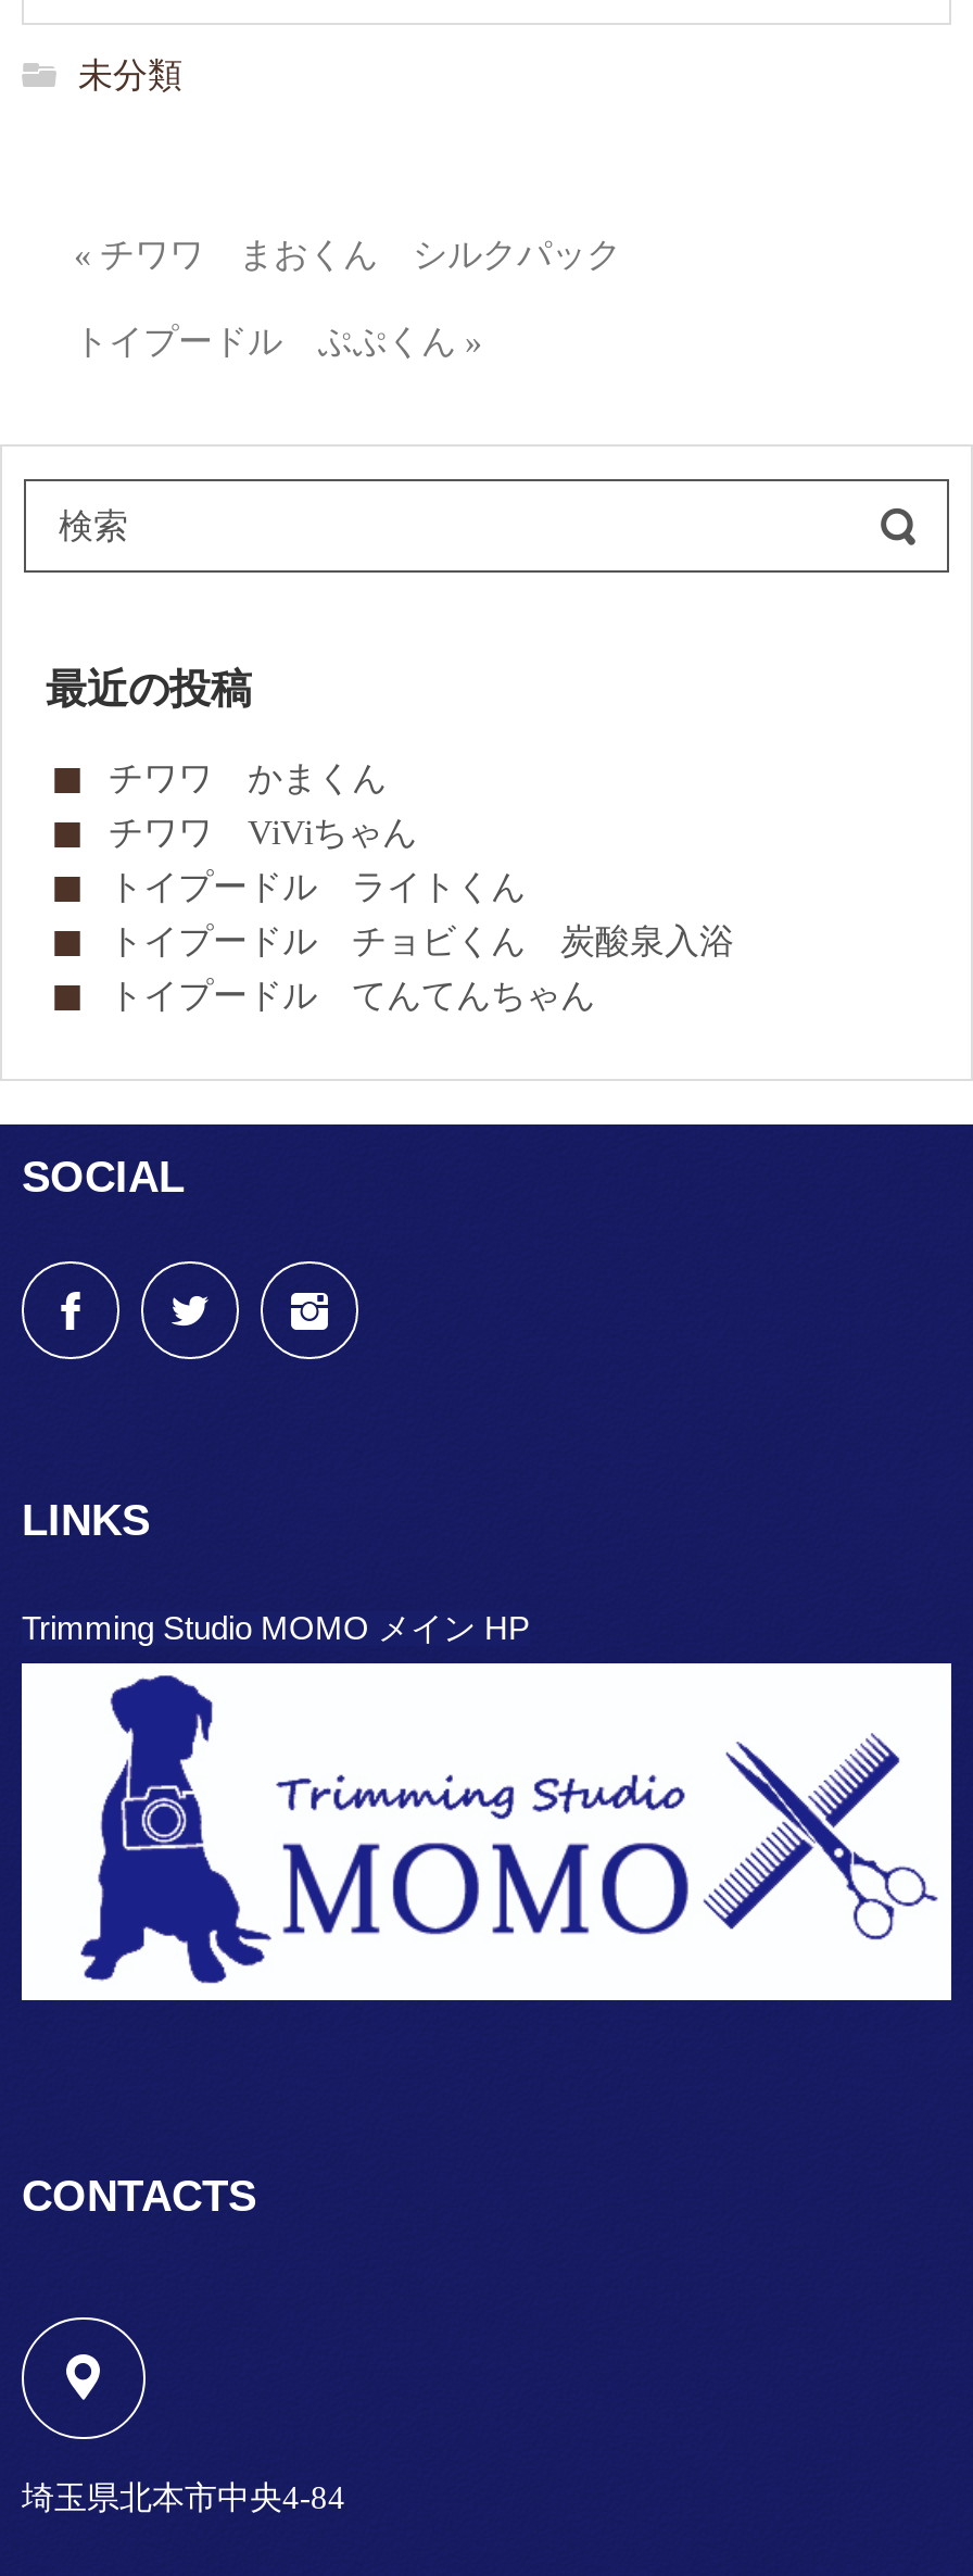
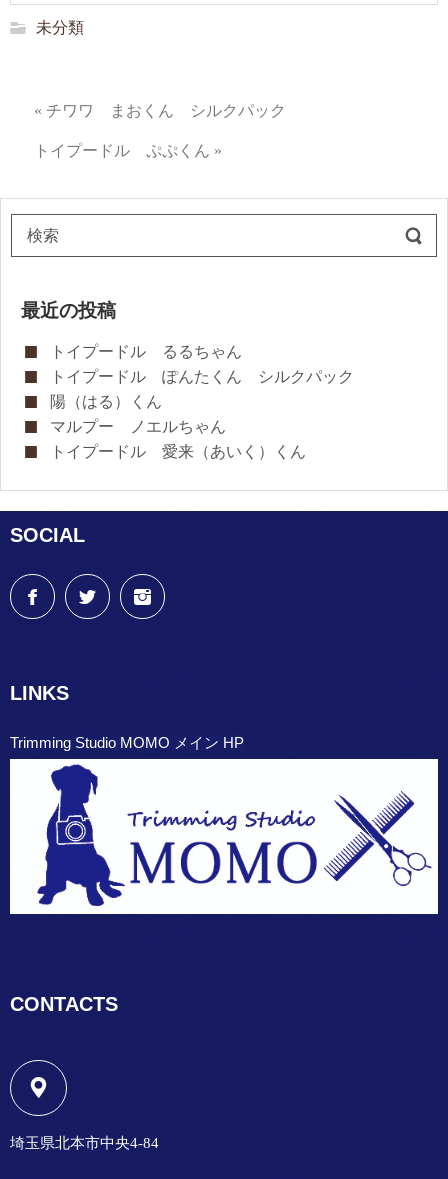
- チワワ かまくん
+ トイプードル るるちゃん

- チワワ ViViちゃん
+ トイプードル ぽんたくん シルクパック

- トイプードル ライトくん
+ 陽（はる）くん

- トイプードル チョビくん 炭酸泉入浴
+ マルプー ノエルちゃん

- トイプードル てんてんちゃん
+ トイプードル 愛来（あいく）くん
